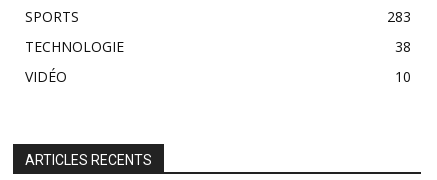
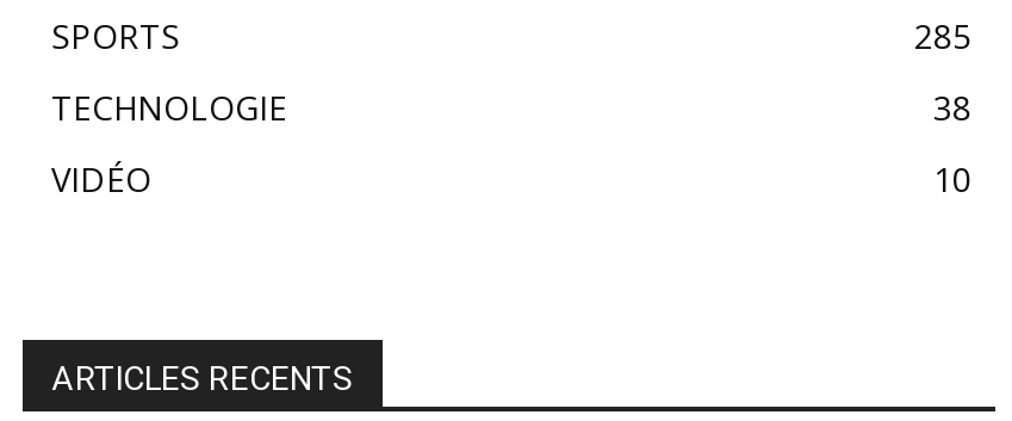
- 283
+ 285
